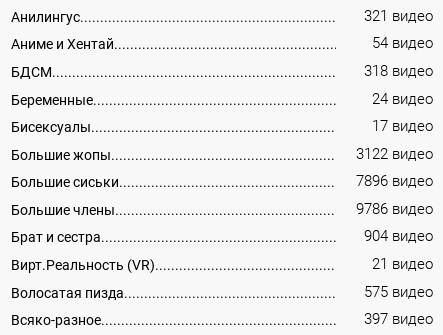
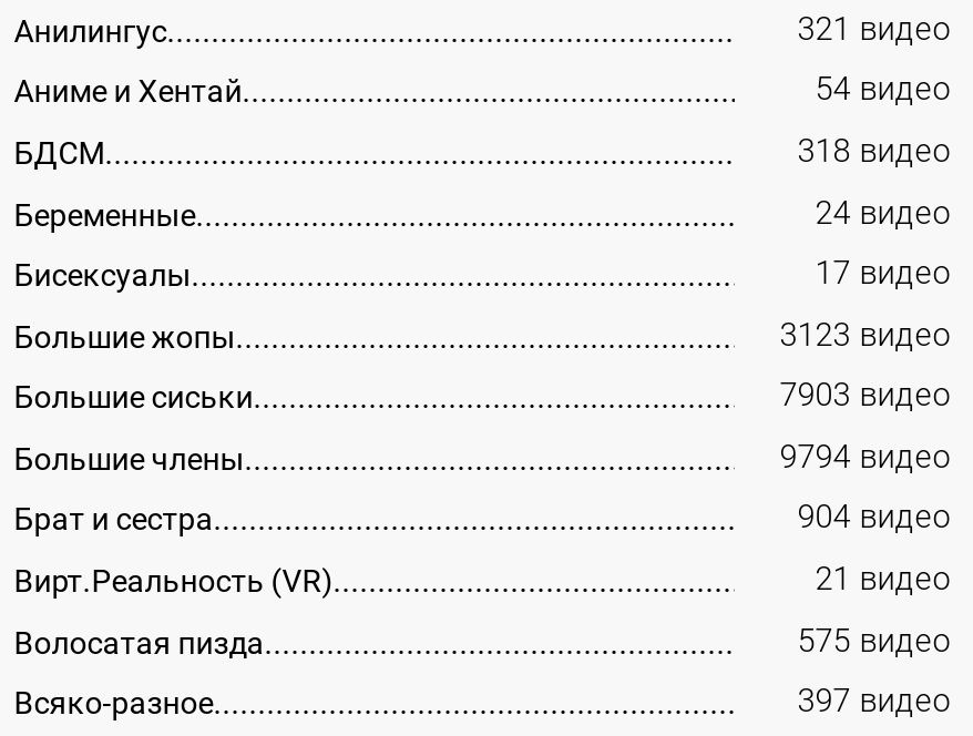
- 3122 видео
+ 3123 видео

- 7896 видео
+ 7903 видео

- 9786 видео
+ 9794 видео
